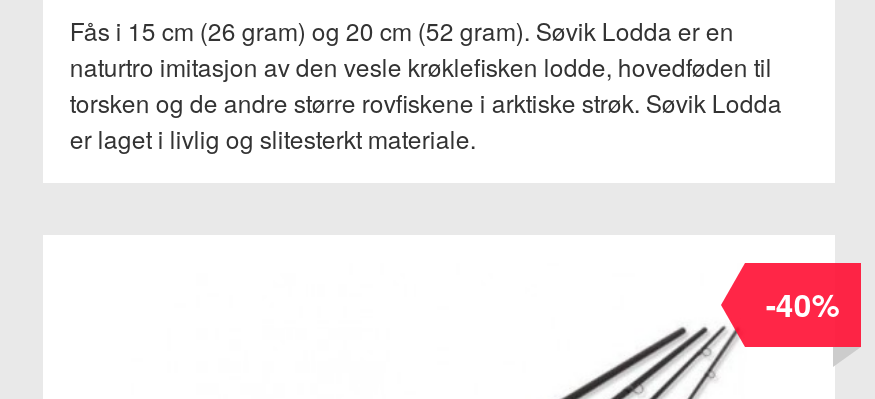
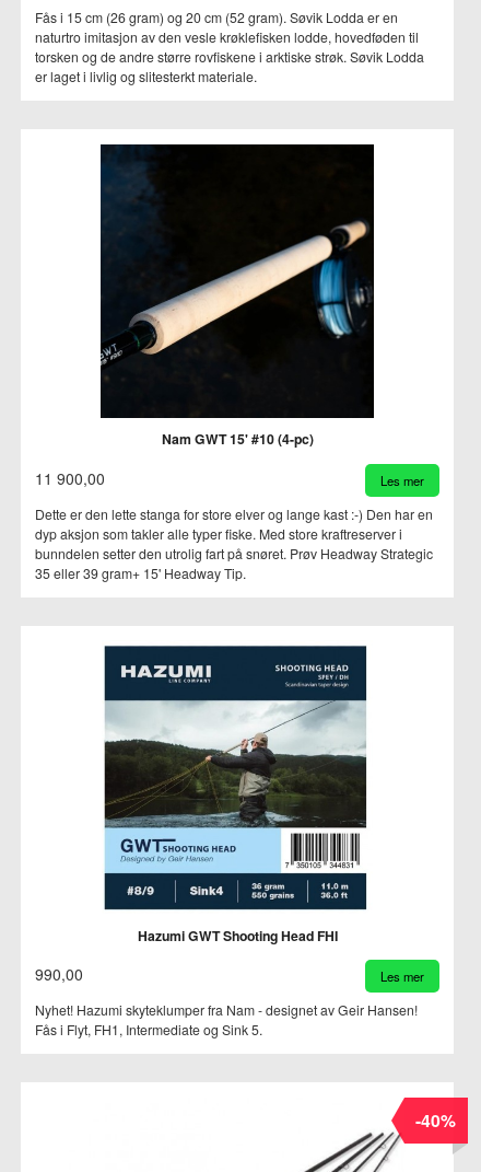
+ [image]
+ Nam GWT 15' #10 (4-pc)
+ 11 900,00
+ Les mer
+ Dette er den lette stanga for store elver og lange kast :-) Den har en
+ dyp aksjon som takler alle typer fiske. Med store kraftreserver i
+ bunndelen setter den utrolig fart på snøret. Prøv Headway Strategic
+ 35 eller 39 gram+ 15' Headway Tip.

+ [image]
+ Hazumi GWT Shooting Head FHI
+ 990,00
+ Les mer
+ Nyhet! Hazumi skyteklumper fra Nam - designet av Geir Hansen!
+ Fås i Flyt, FH1, Intermediate og Sink 5.
